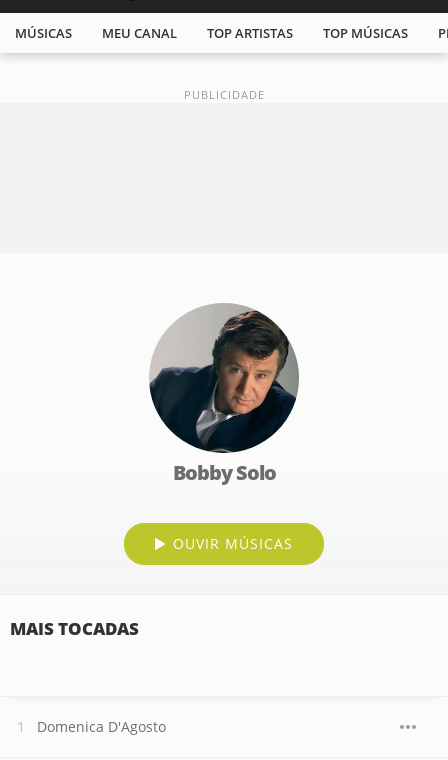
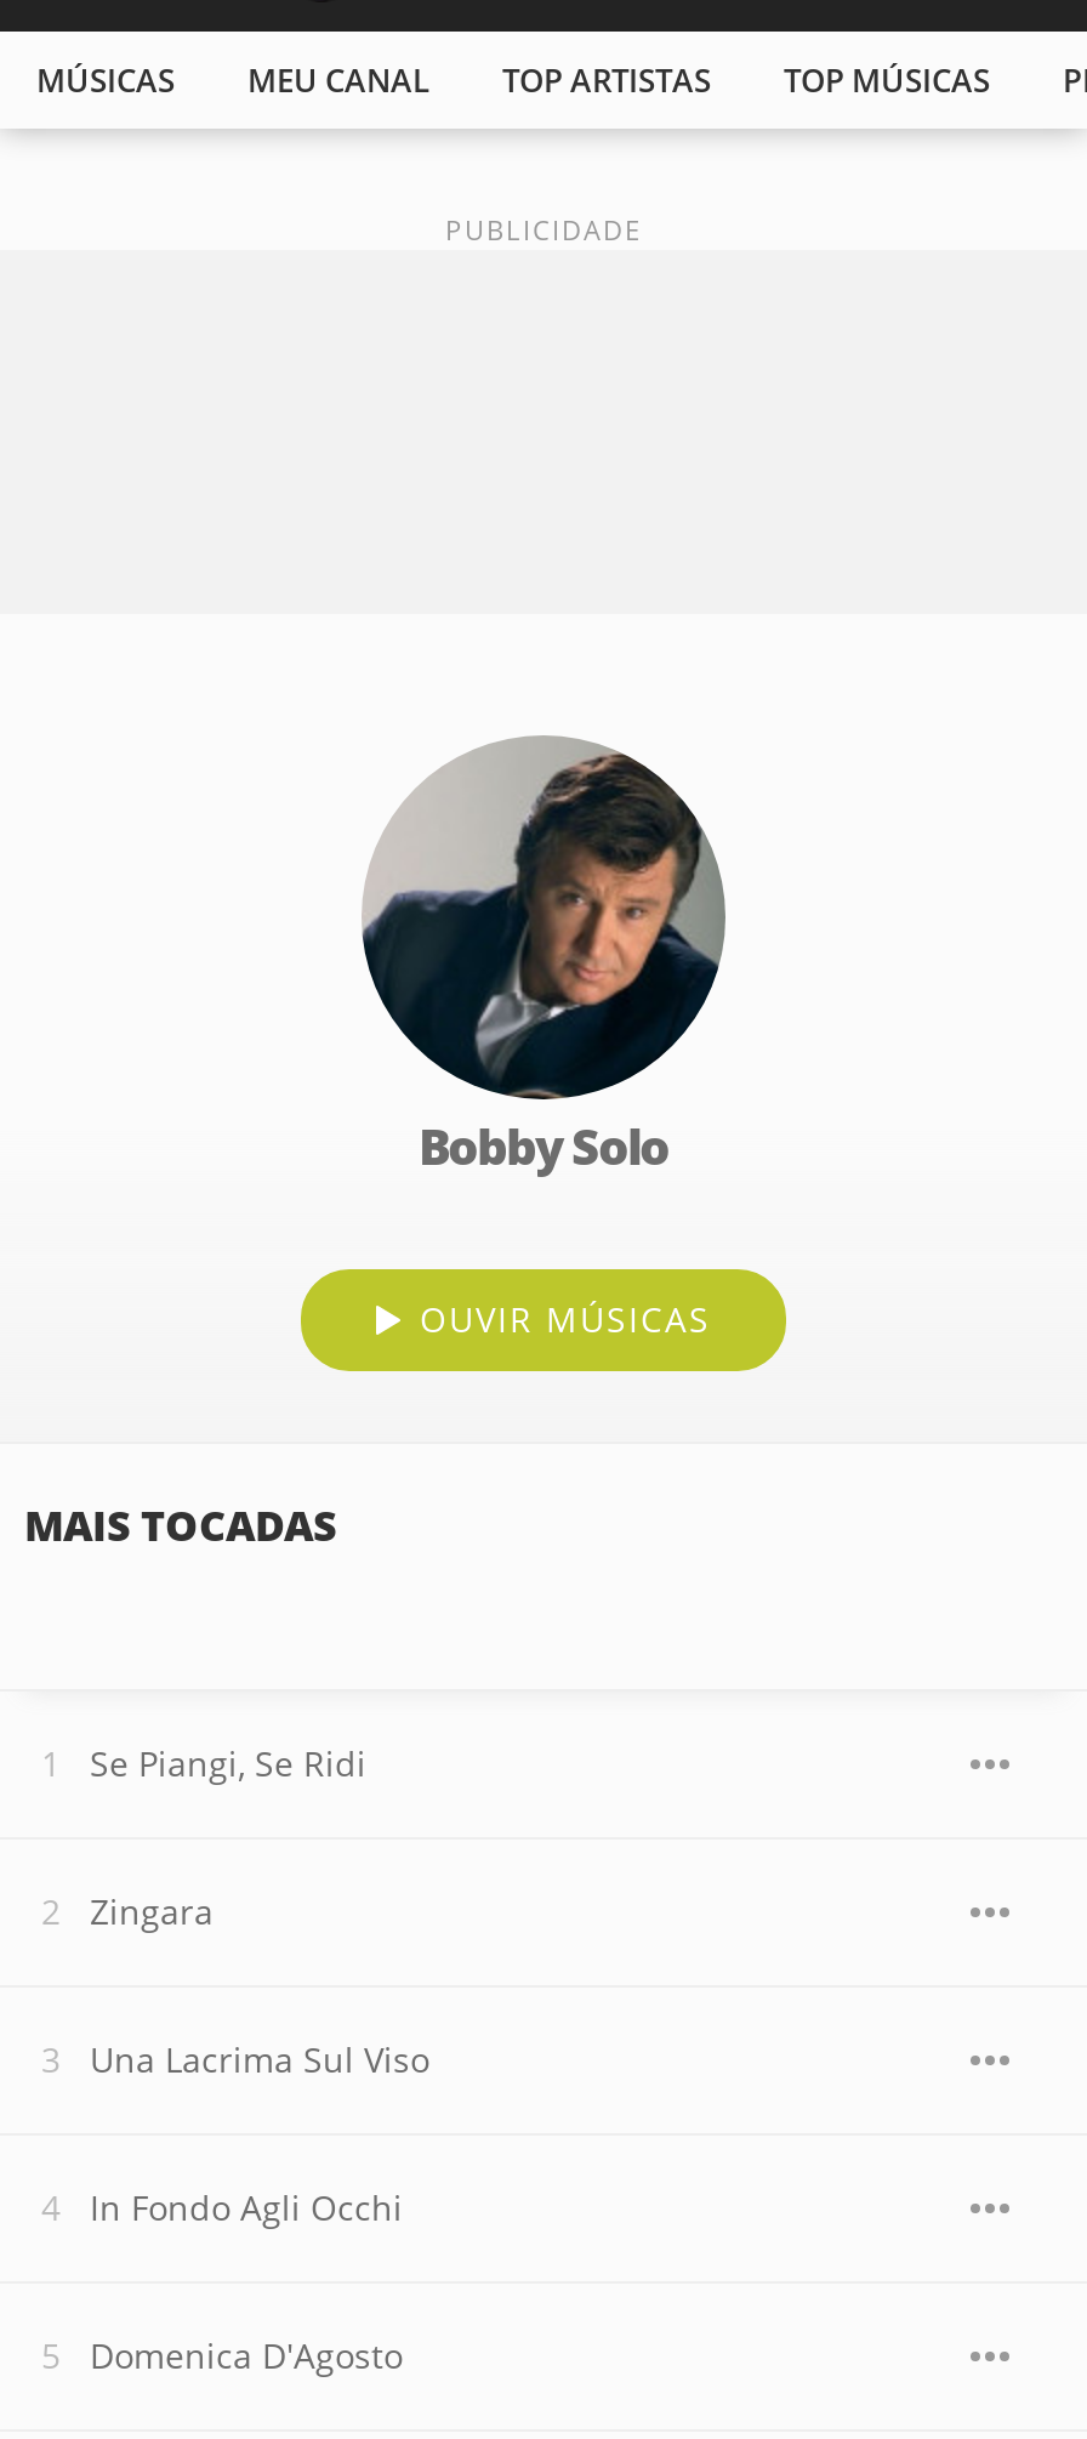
+ Se Piangi, Se Ridi
+ Zingara
+ Una Lacrima Sul Viso
+ In Fondo Agli Occhi
